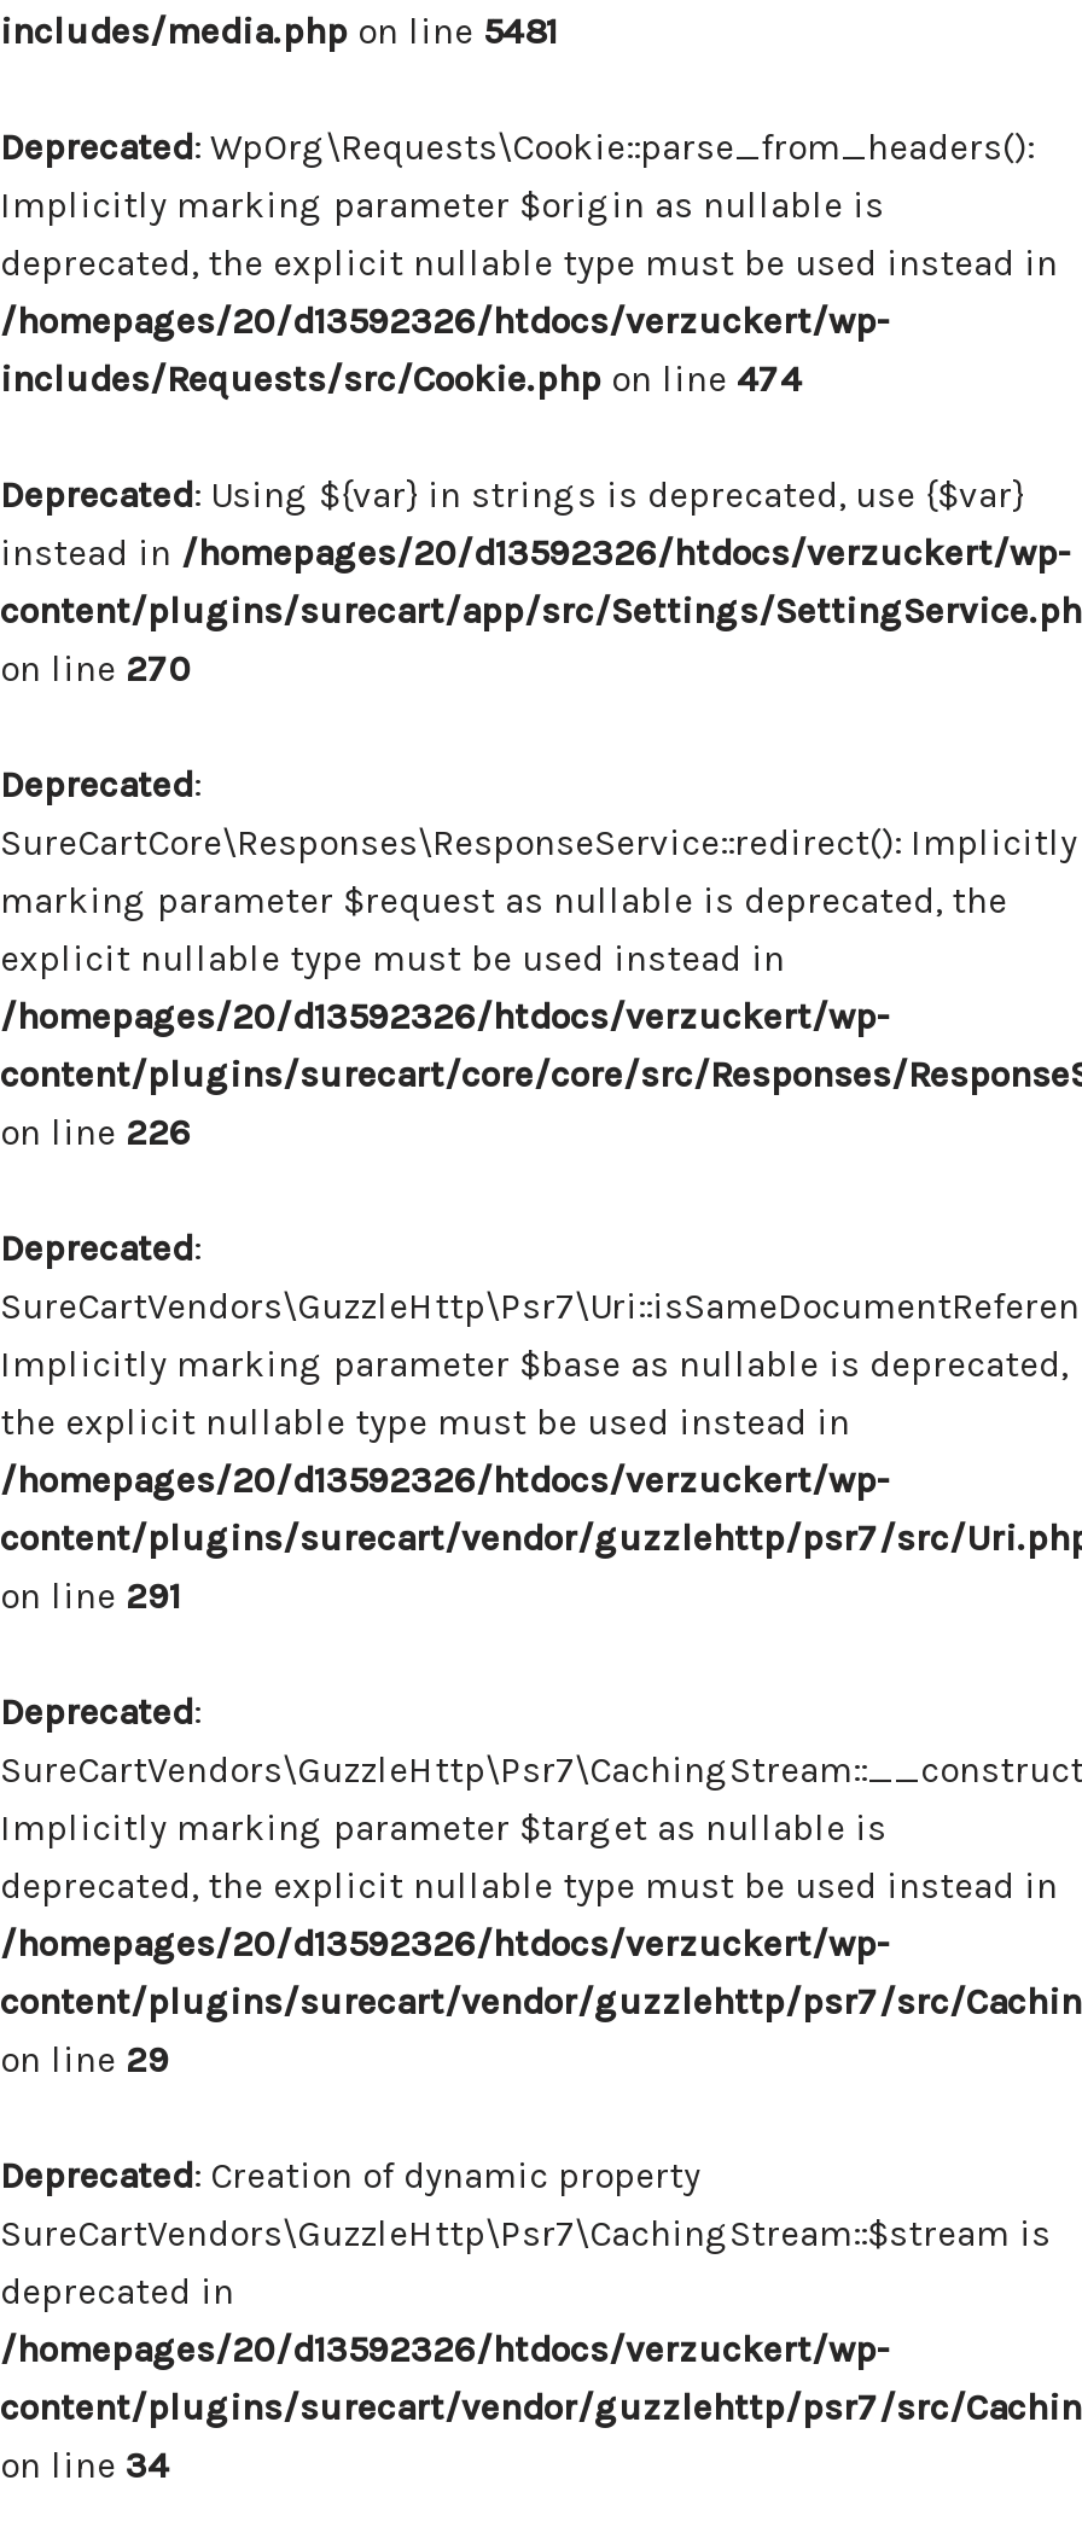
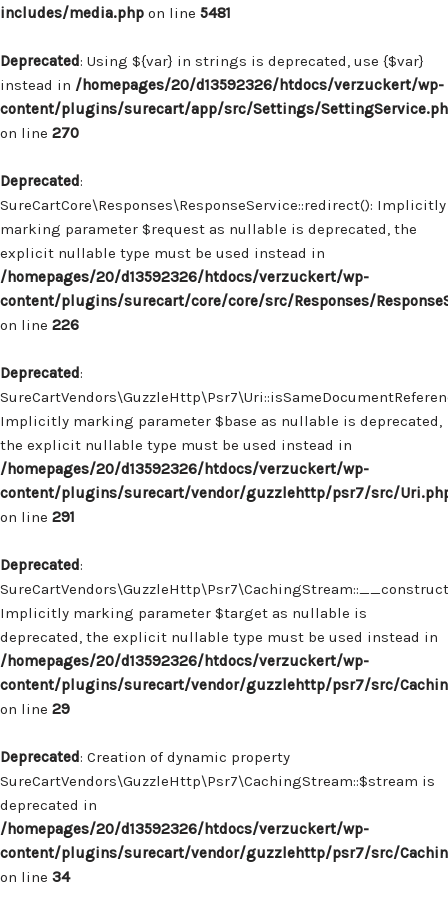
- Deprecated: WpOrg\Requests\Cookie::parse_from_headers():
- Implicitly marking parameter $origin as nullable is
- deprecated, the explicit nullable type must be used instead in
- /homepages/20/d13592326/htdocs/verzuckert/wp-
- includes/Requests/src/Cookie.php on line 474
